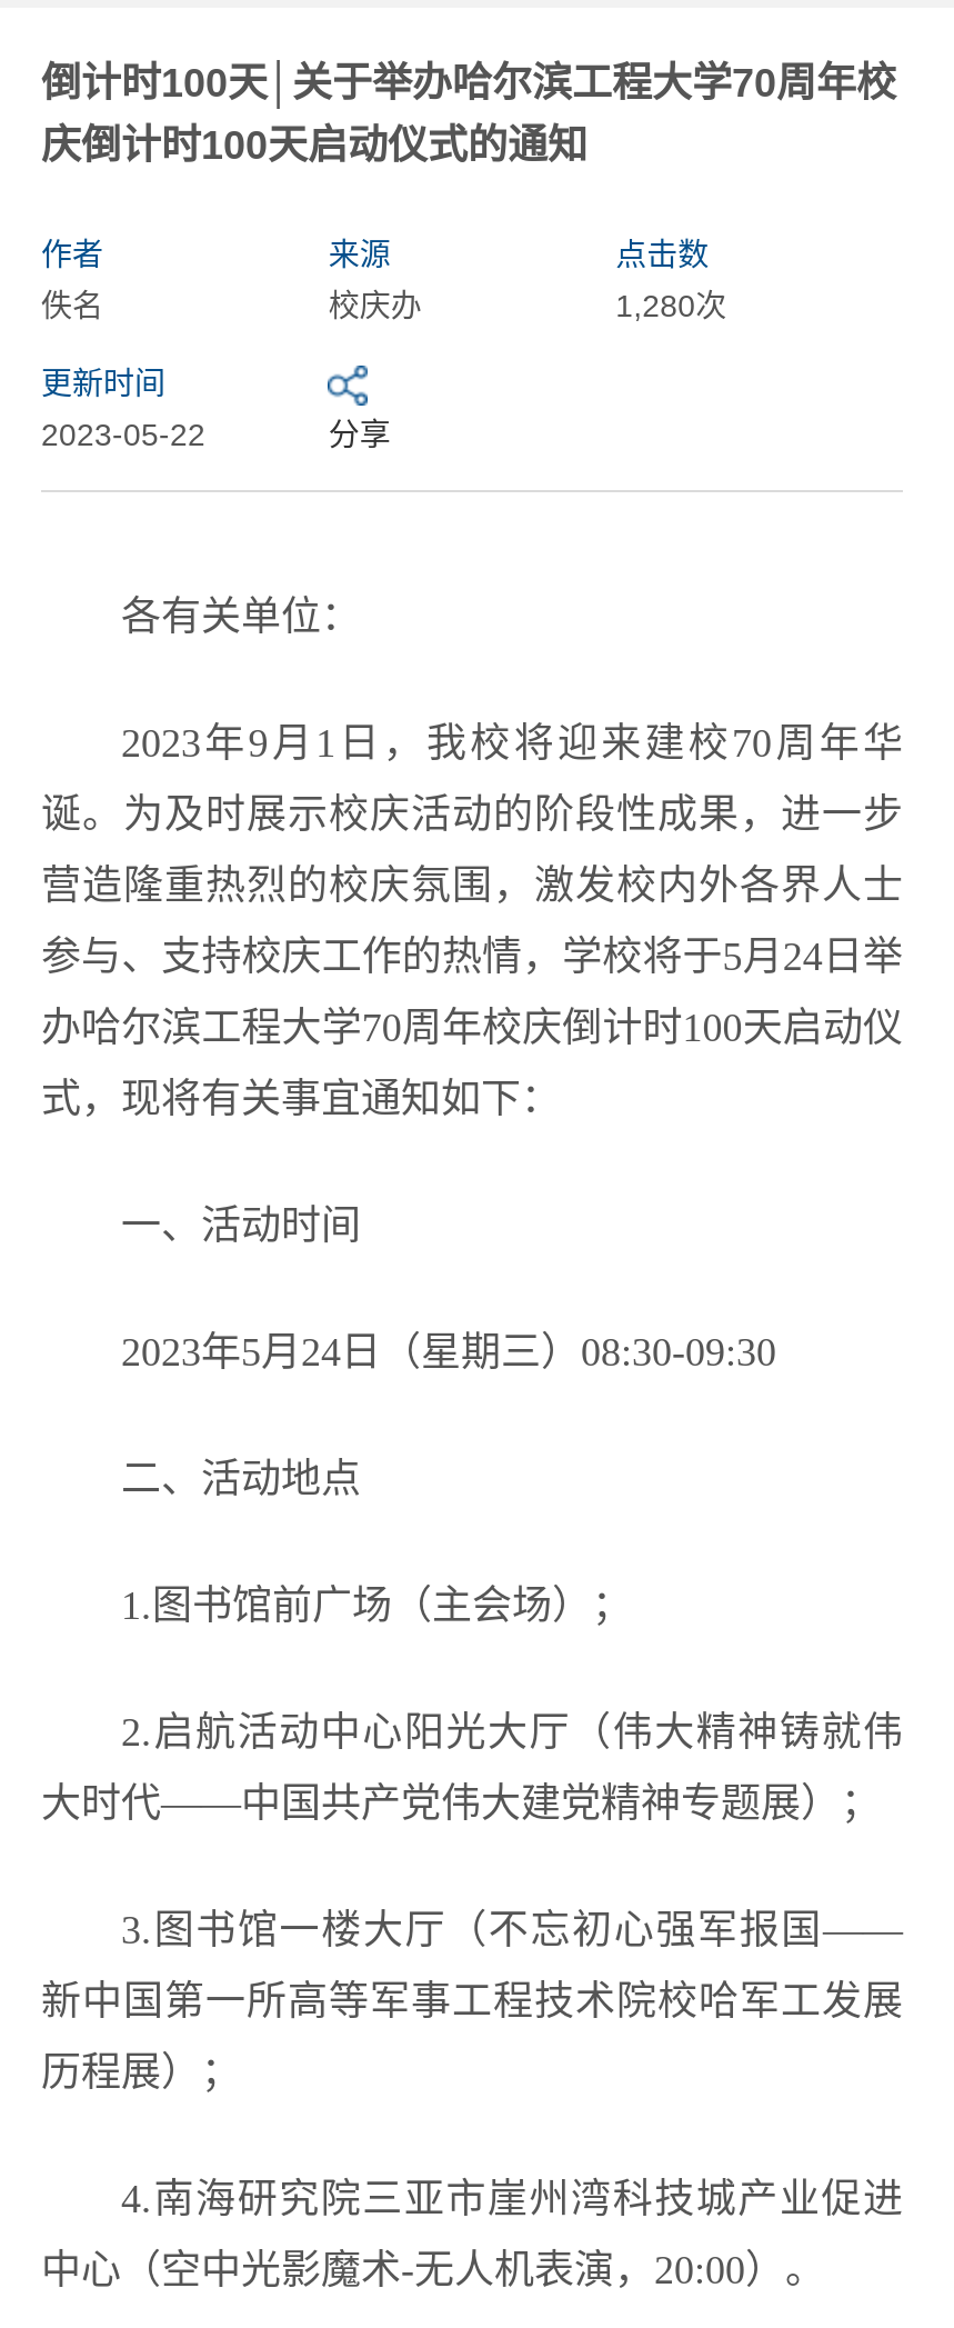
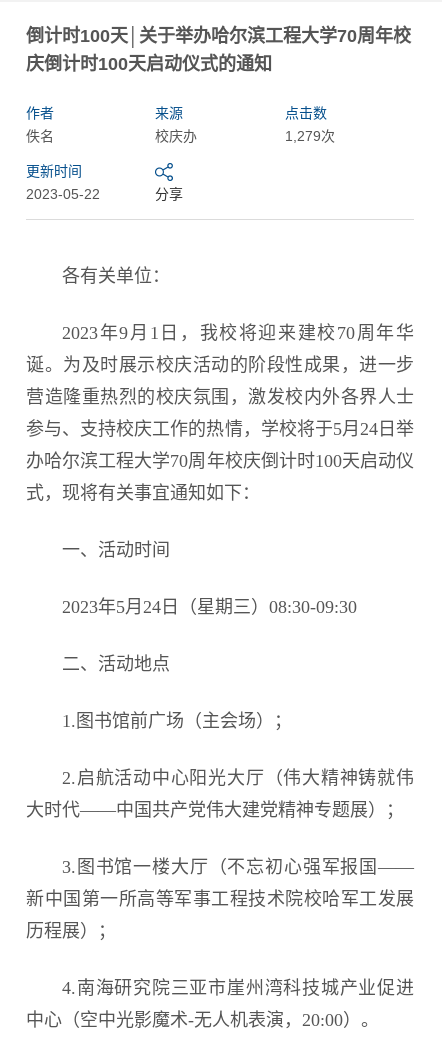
- 1,280次
+ 1,279次
